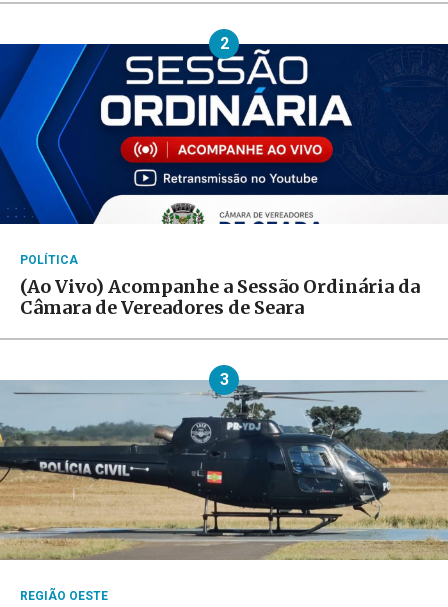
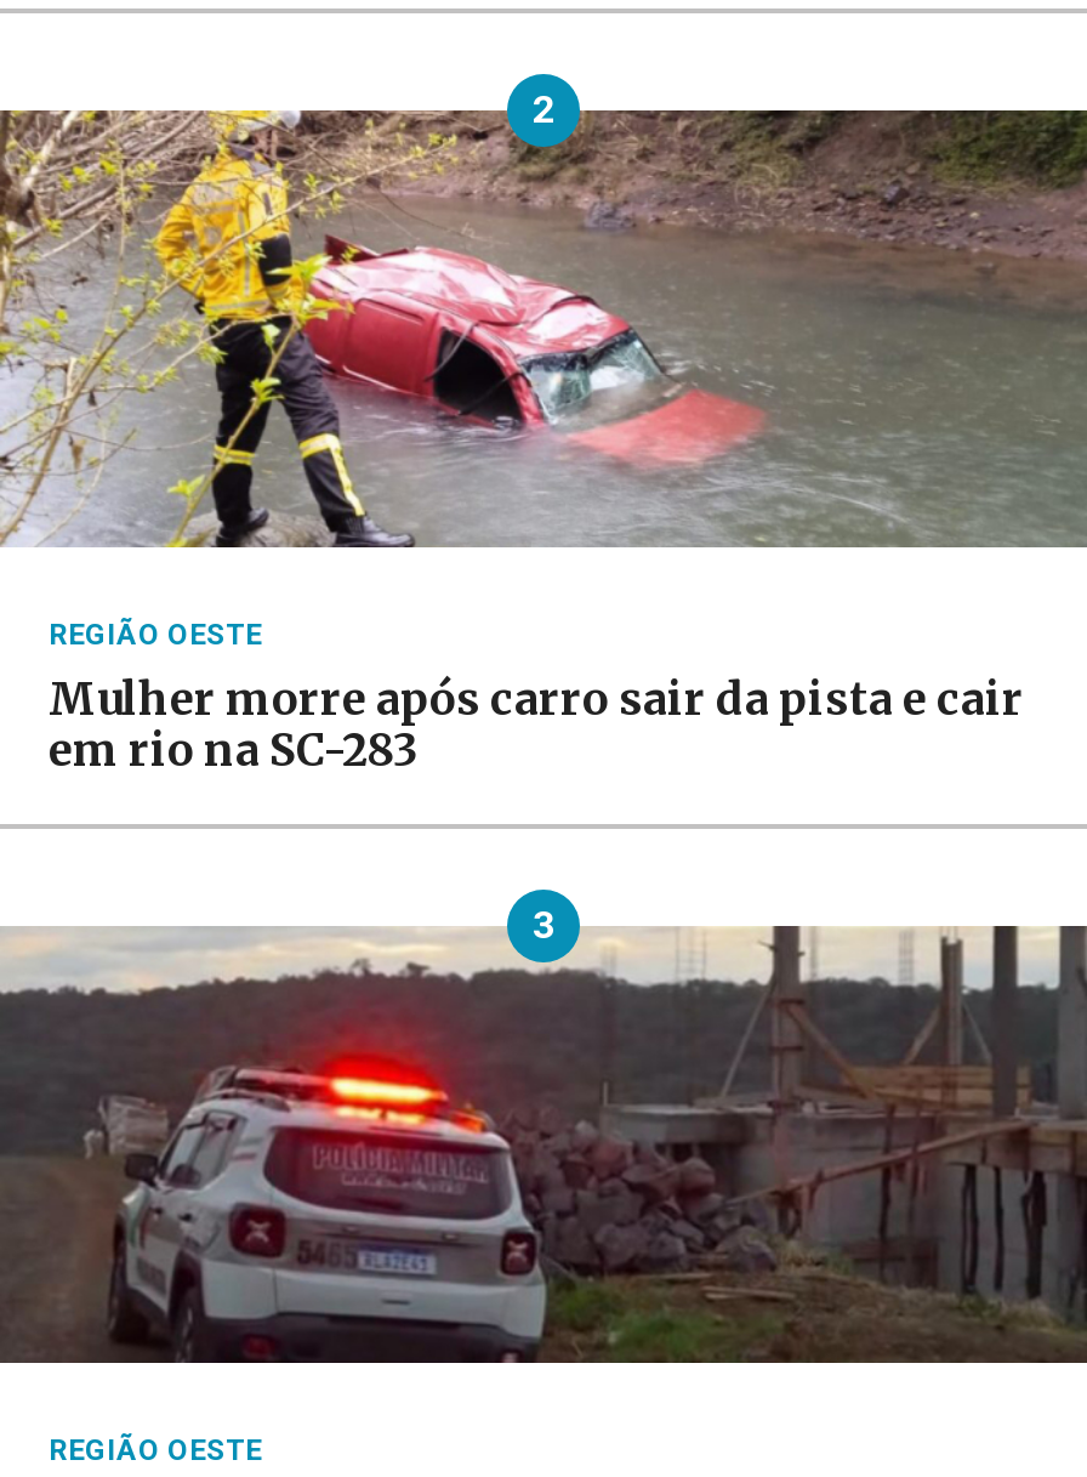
- [image]
- POLÍTICA
- (Ao Vivo) Acompanhe a Sessão Ordinária da
- Câmara de Vereadores de Seara
+ [image]
+ REGIÃO OESTE
+ Mulher morre após carro sair da pista e cair
+ em rio na SC-283

- [image]
+ [image]
